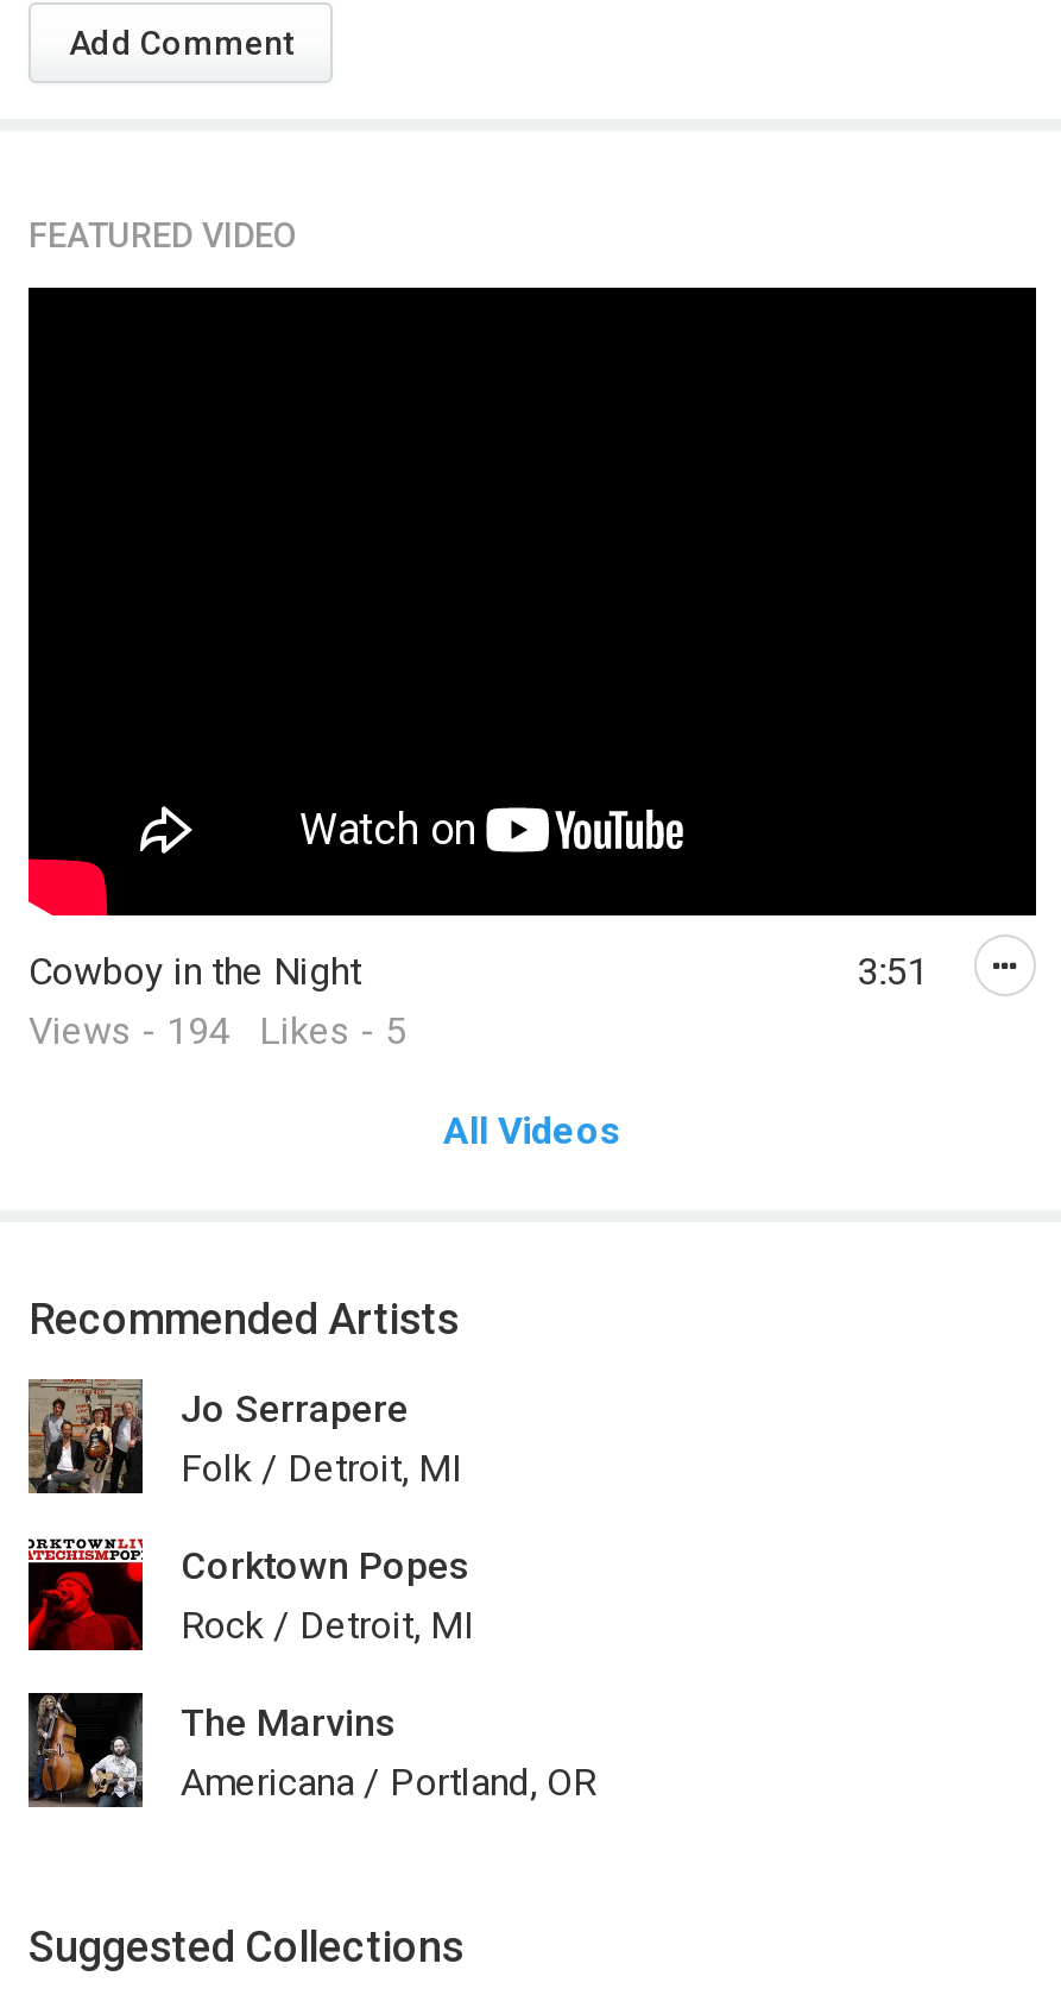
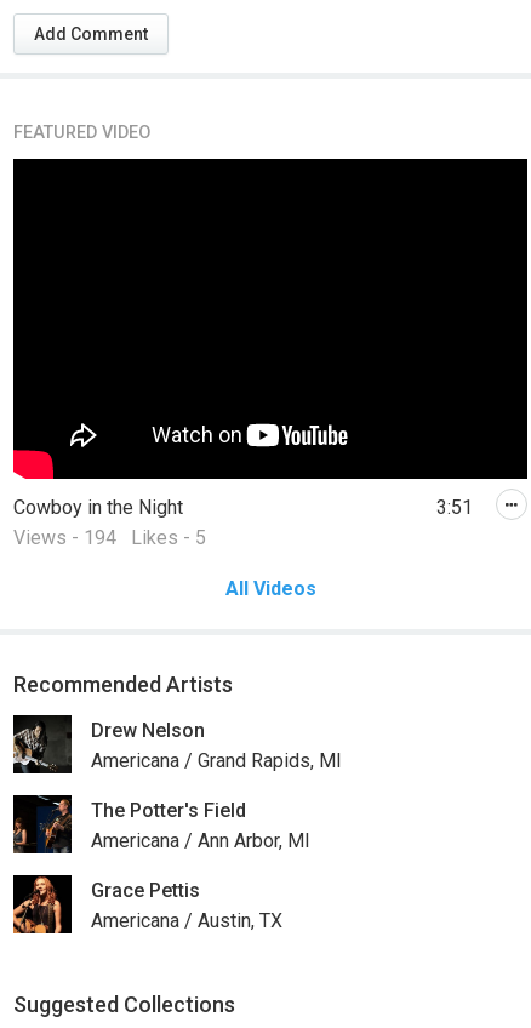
- [image]
- Jo Serrapere
- Folk / Detroit, MI
+ [image]
+ Drew Nelson
+ Americana / Grand Rapids, MI

- [image]
- Corktown Popes
- Rock / Detroit, MI
+ [image]
+ The Potter's Field
+ Americana / Ann Arbor, MI

- [image]
- The Marvins
- Americana / Portland, OR
+ [image]
+ Grace Pettis
+ Americana / Austin, TX
